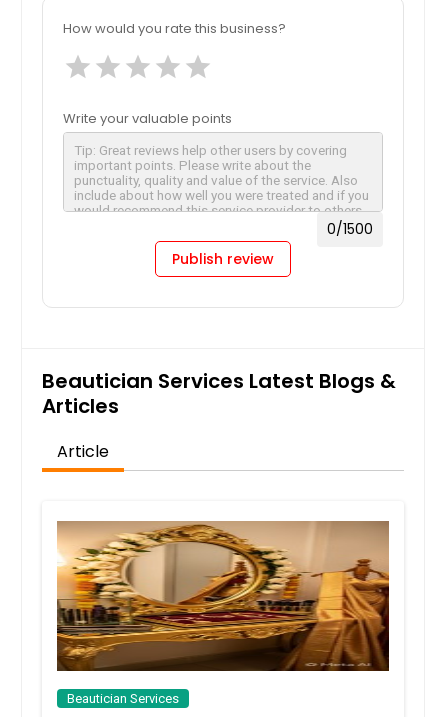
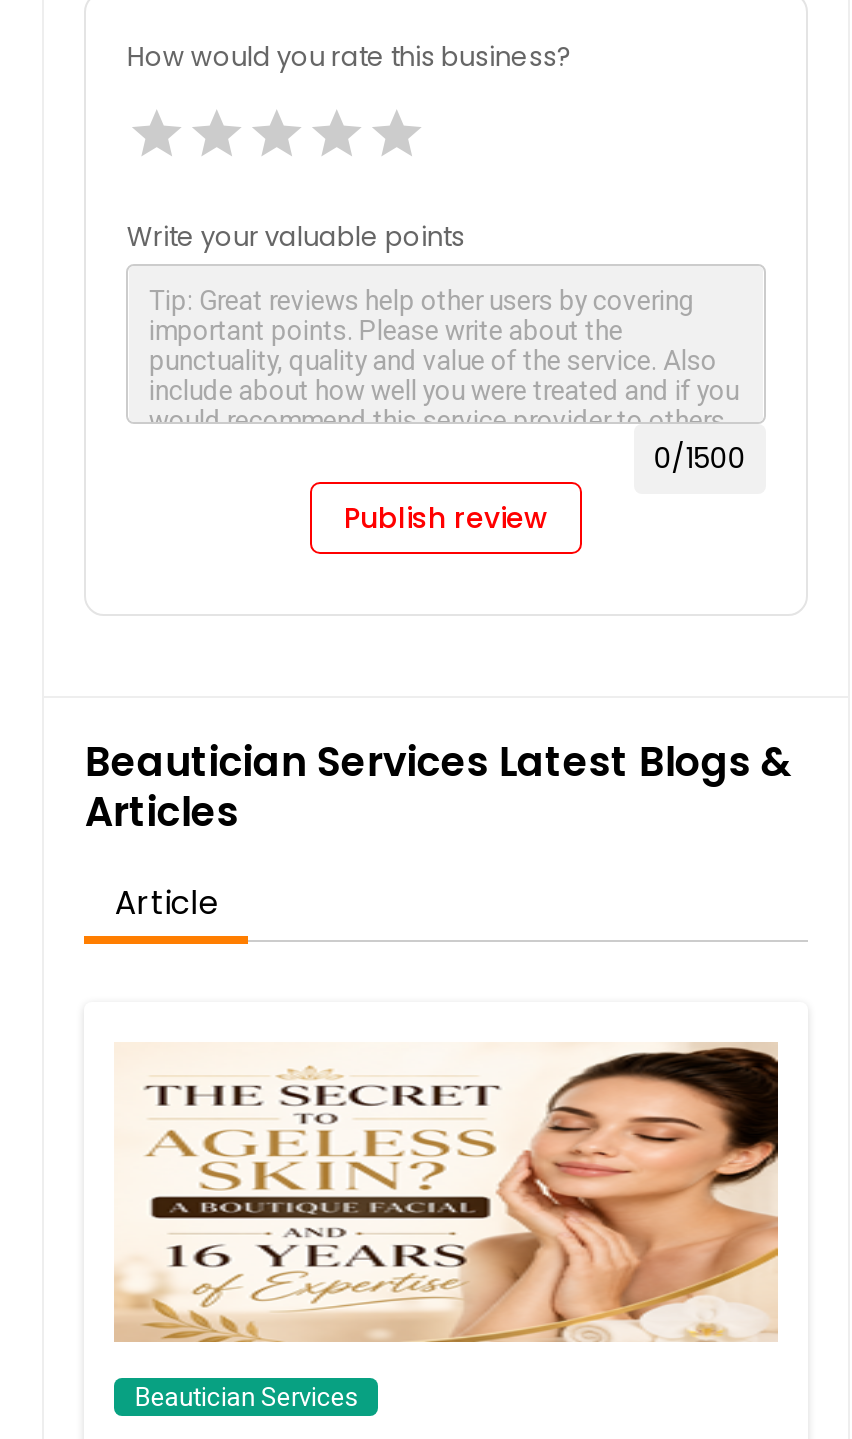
- [image]
+ [image]
